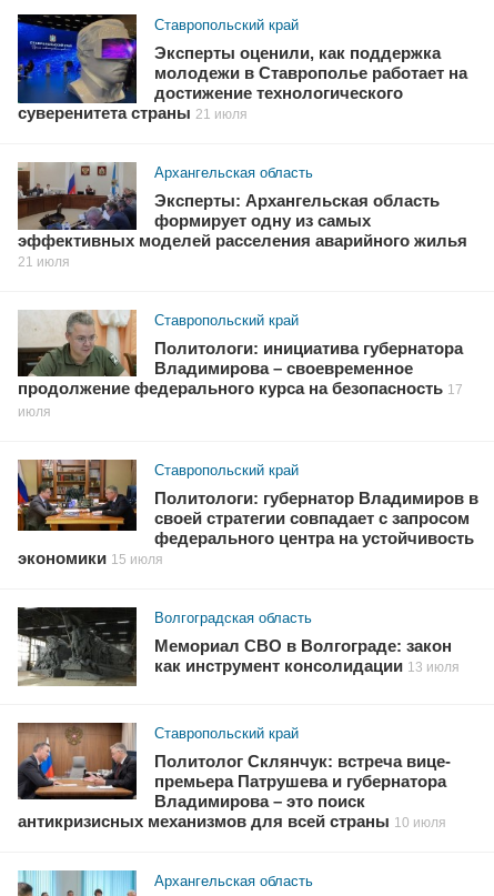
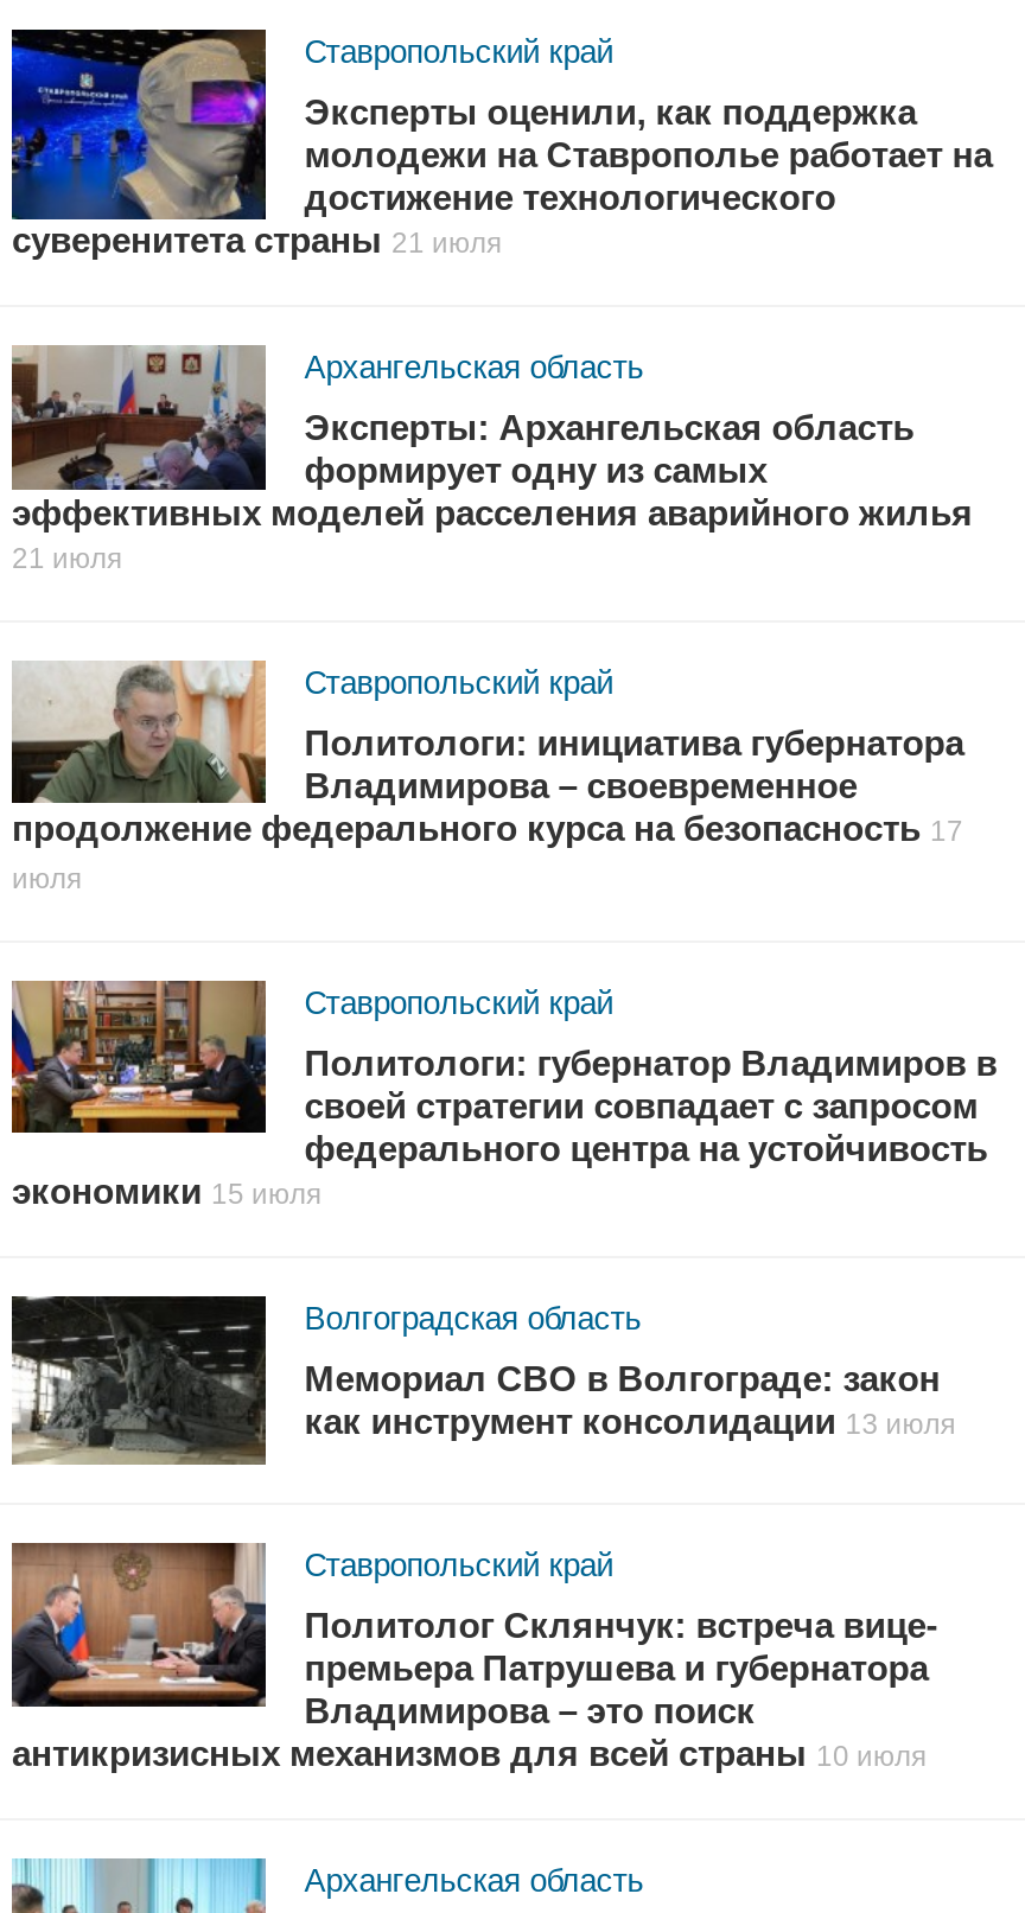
- молодежи в Ставрополье работает на
+ молодежи на Ставрополье работает на
